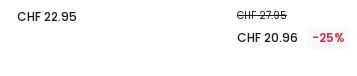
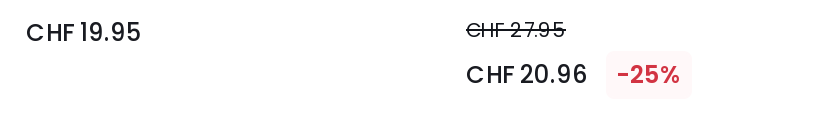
- CHF 22.95
+ CHF 19.95
